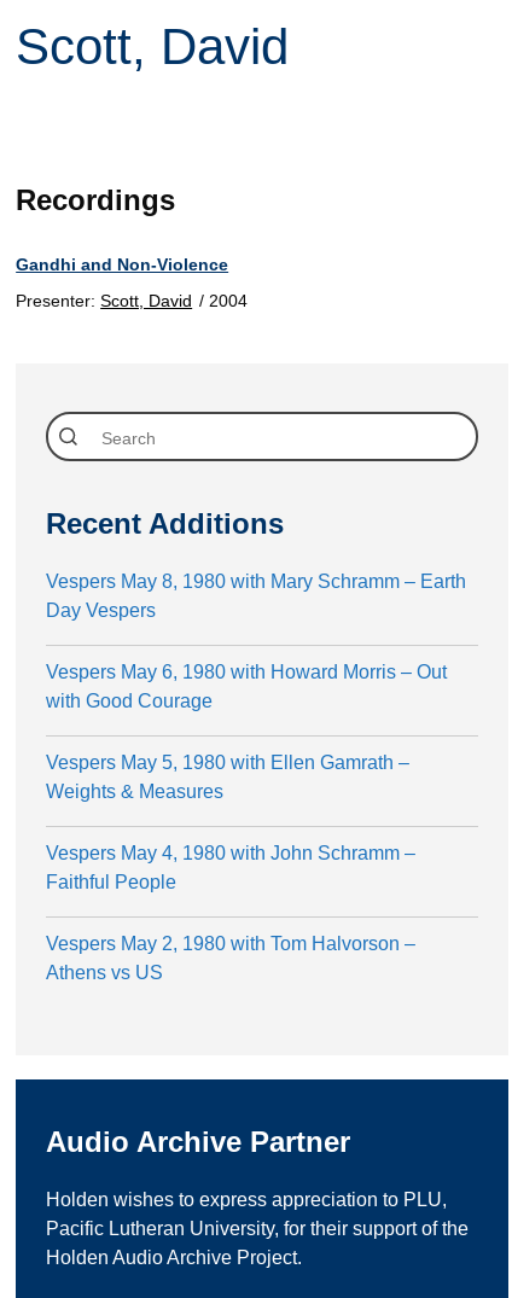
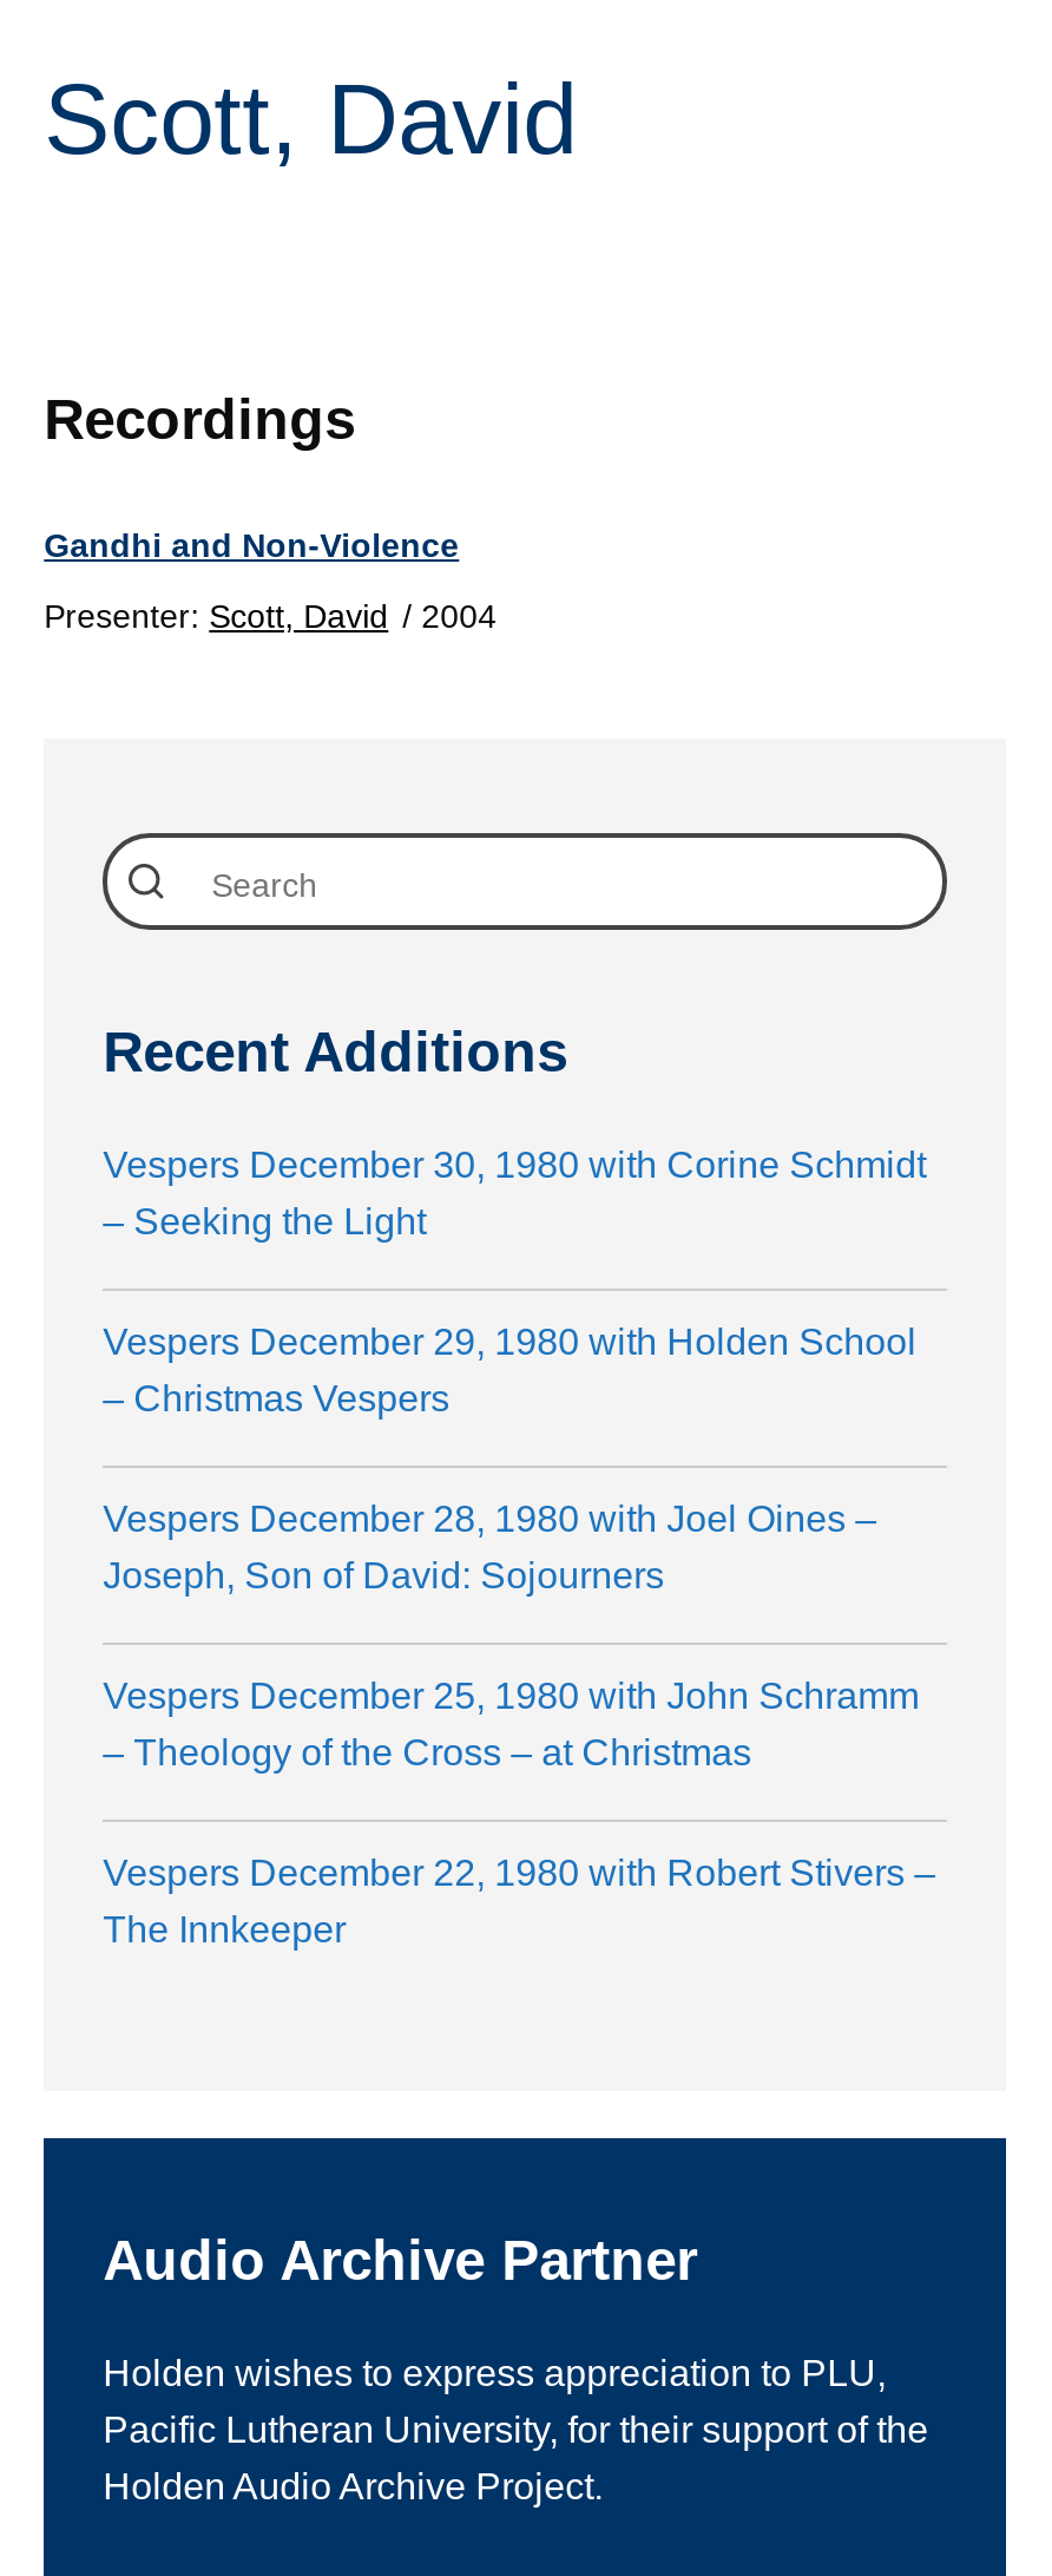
- Vespers May 8, 1980 with Mary Schramm – Earth
- Day Vespers
+ Vespers December 30, 1980 with Corine Schmidt
+ – Seeking the Light

- Vespers May 6, 1980 with Howard Morris – Out
- with Good Courage
+ Vespers December 29, 1980 with Holden School
+ – Christmas Vespers

- Vespers May 5, 1980 with Ellen Gamrath –
- Weights & Measures
+ Vespers December 28, 1980 with Joel Oines –
+ Joseph, Son of David: Sojourners

- Vespers May 4, 1980 with John Schramm –
- Faithful People
+ Vespers December 25, 1980 with John Schramm
+ – Theology of the Cross – at Christmas

- Vespers May 2, 1980 with Tom Halvorson –
- Athens vs US
+ Vespers December 22, 1980 with Robert Stivers –
+ The Innkeeper
